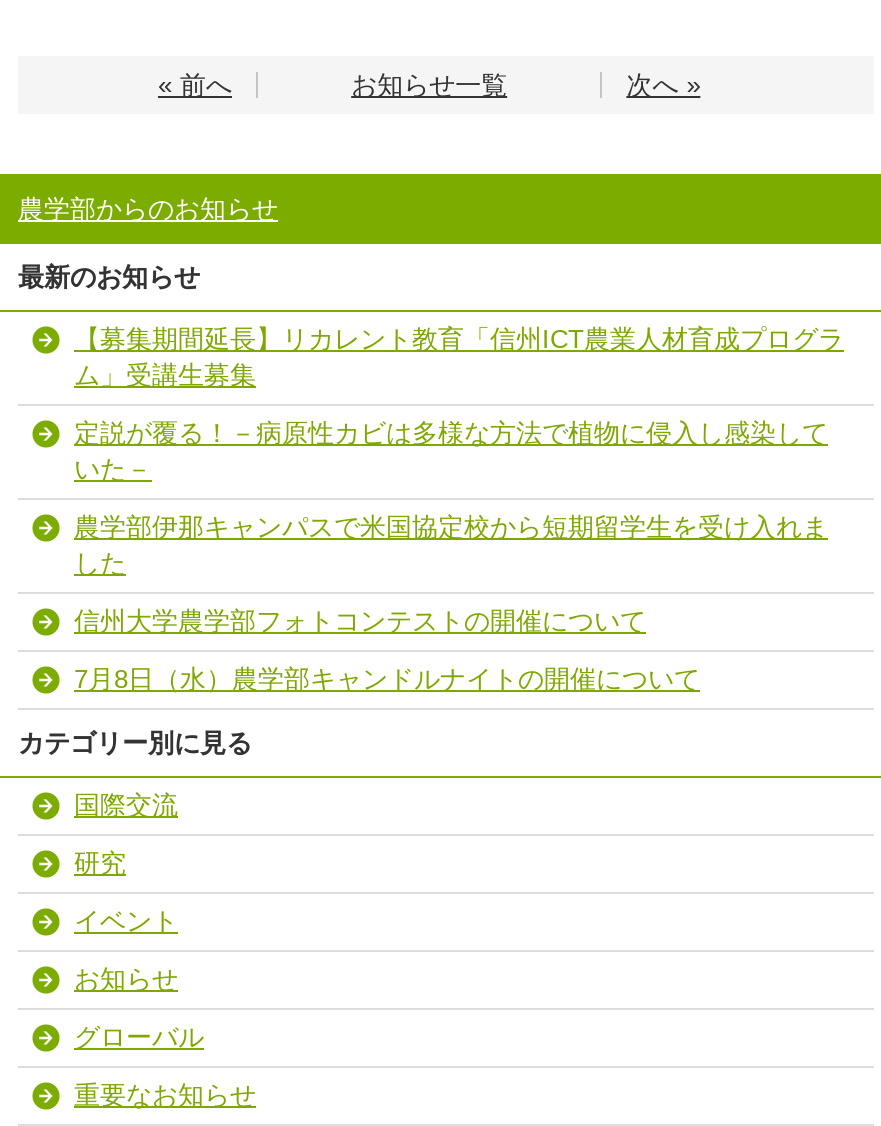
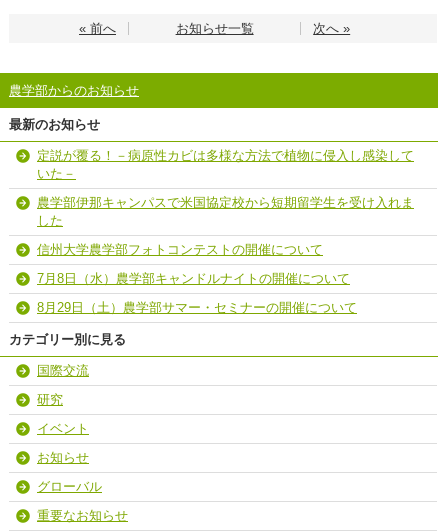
- 【募集期間延長】リカレント教育「信州ICT農業人材育成プログラ
- ム」受講生募集

moved up: 定説が覆る！－病原性カビは多様な方法で植物に侵入し感染して | いた－ | 農学部伊那キャンパスで米国協定校から短期留学生を受け入れま | した | 信州大学農学部フォトコンテストの開催について | 7月8日（水）農学部キャンドルナイトの開催について

+ 8月29日（土）農学部サマー・セミナーの開催について
